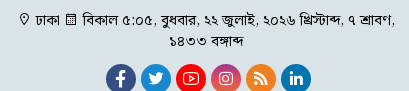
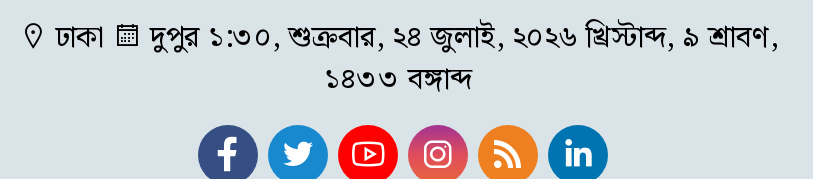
- বিকাল ৫:০৫, বুধবার, ২২ জুলাই, ২০২৬ খ্রিস্টাব্দ, ৭ শ্রাবণ,
+ দুপুর ১:৩০, শুক্রবার, ২৪ জুলাই, ২০২৬ খ্রিস্টাব্দ, ৯ শ্রাবণ,
